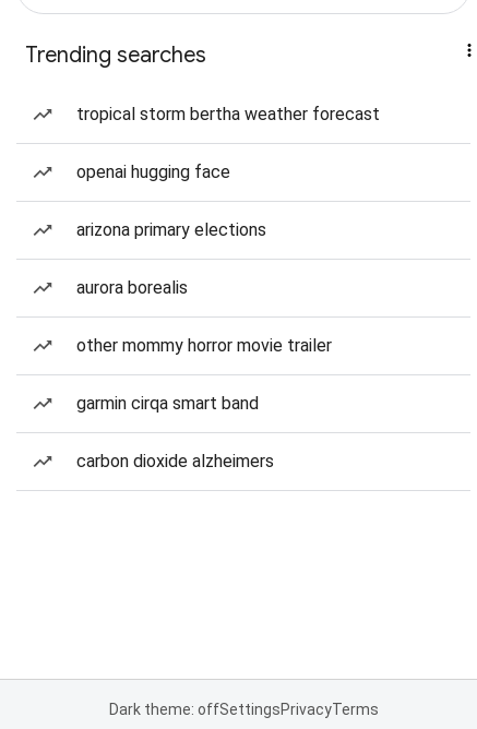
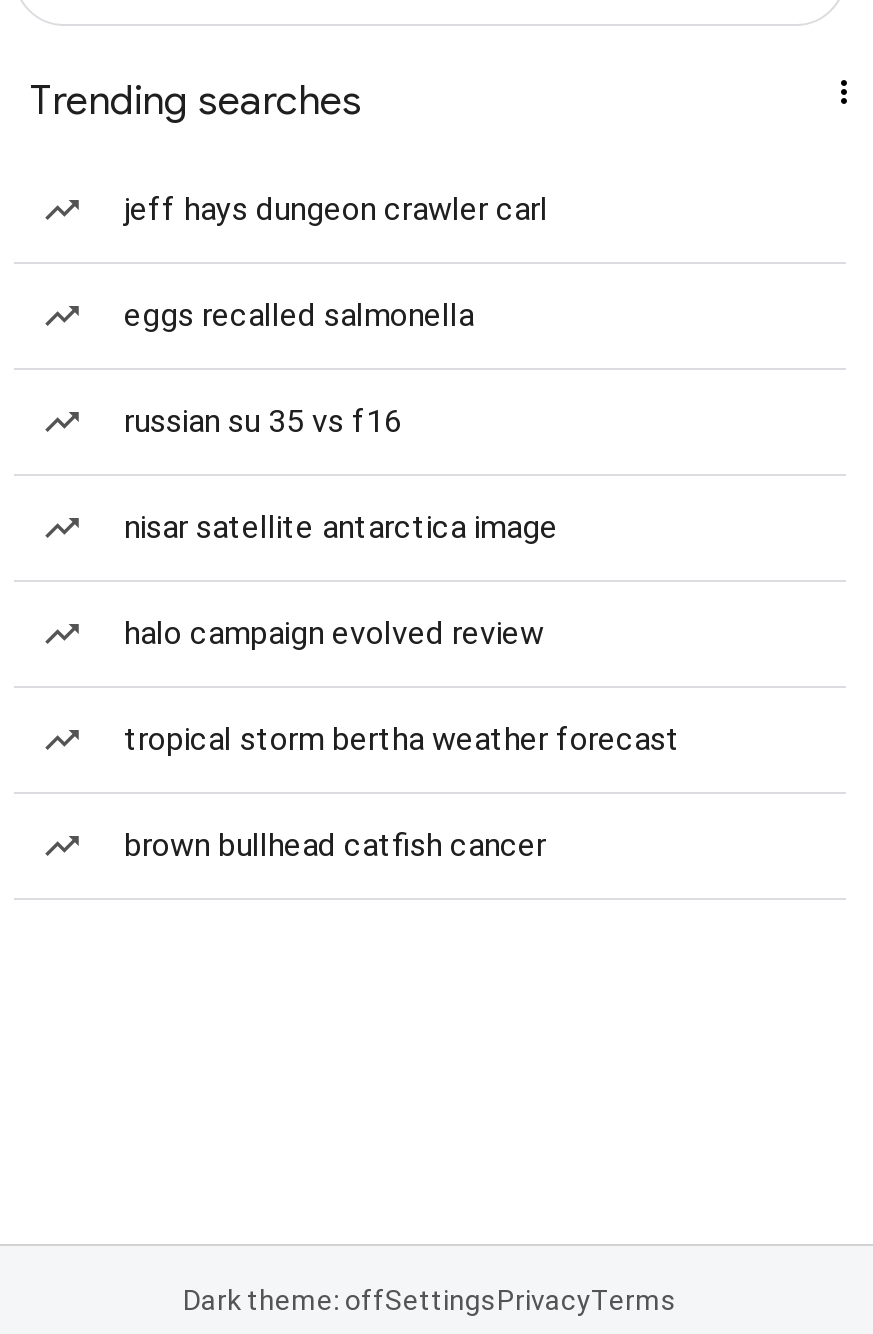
+ jeff hays dungeon crawler carl
+ eggs recalled salmonella
+ russian su 35 vs f16
+ nisar satellite antarctica image
+ halo campaign evolved review

moved down: tropical storm bertha weather forecast

- openai hugging face
- arizona primary elections
- aurora borealis
- other mommy horror movie trailer
- garmin cirqa smart band
- carbon dioxide alzheimers
+ brown bullhead catfish cancer
